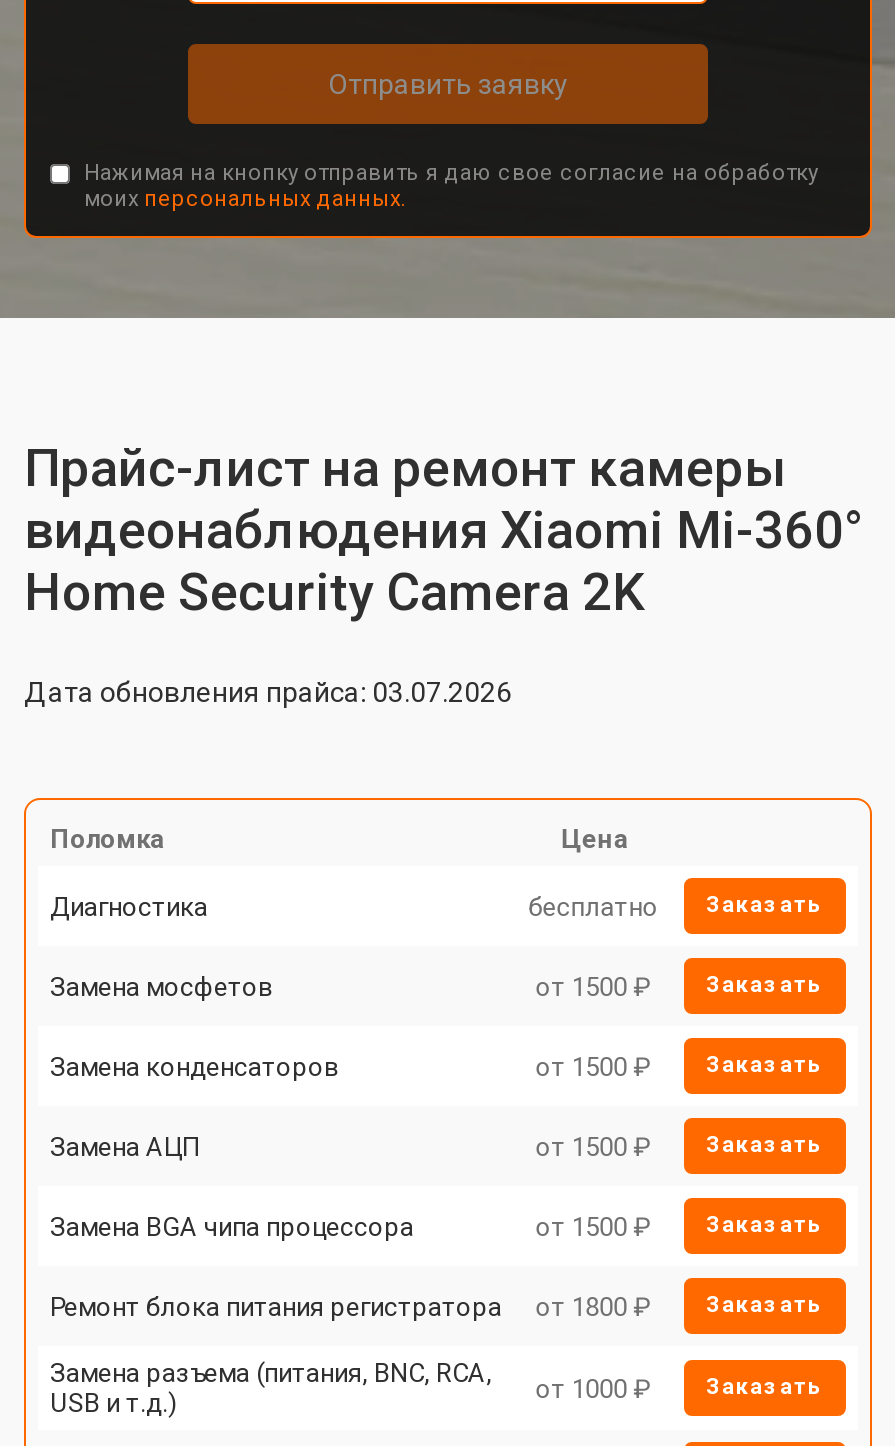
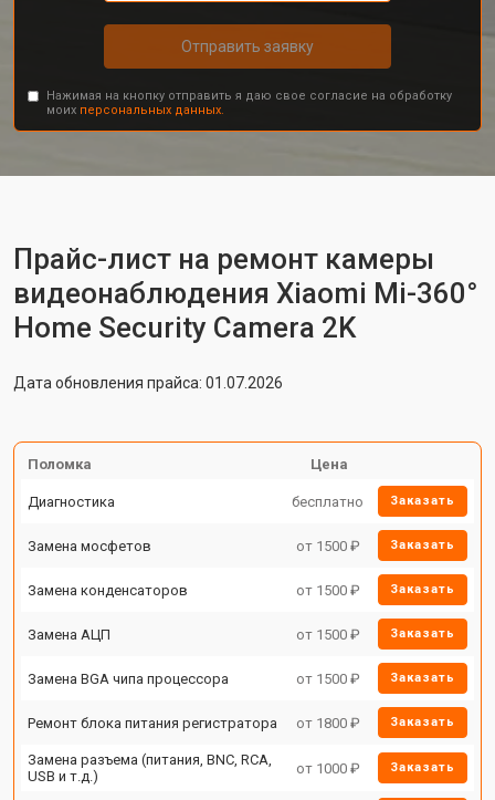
- Дата обновления прайса: 03.07.2026
+ Дата обновления прайса: 01.07.2026
